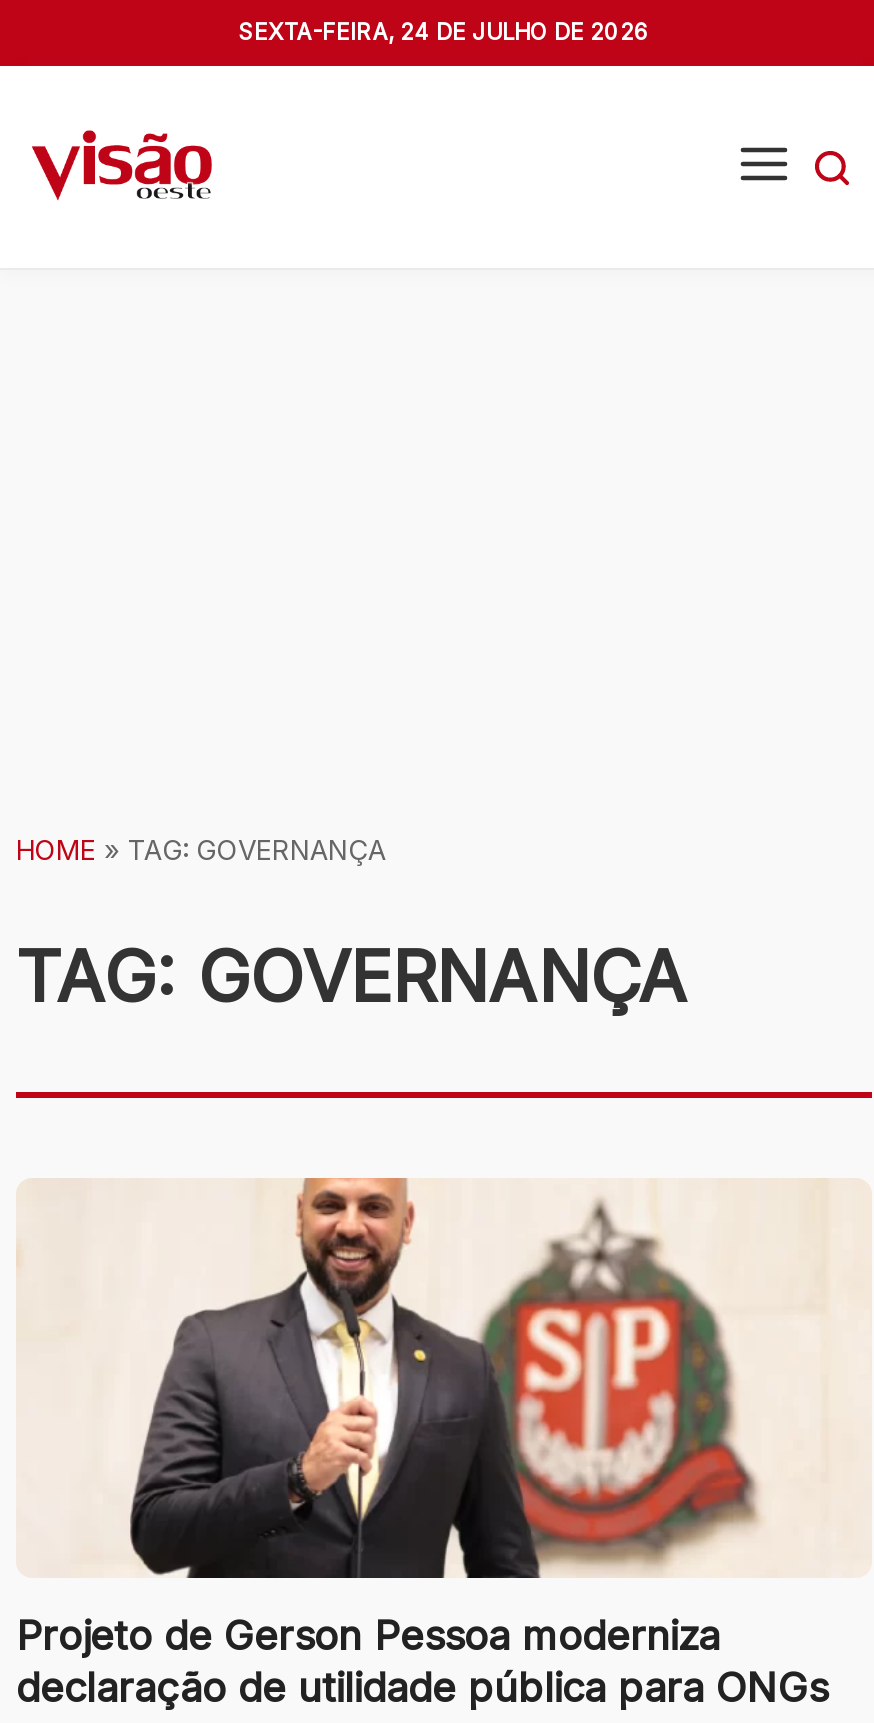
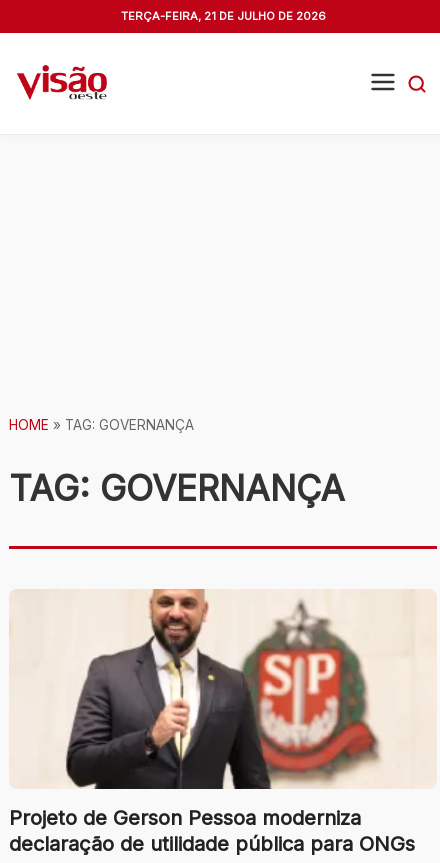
- SEXTA-FEIRA, 24 DE JULHO DE 2026
+ TERÇA-FEIRA, 21 DE JULHO DE 2026
